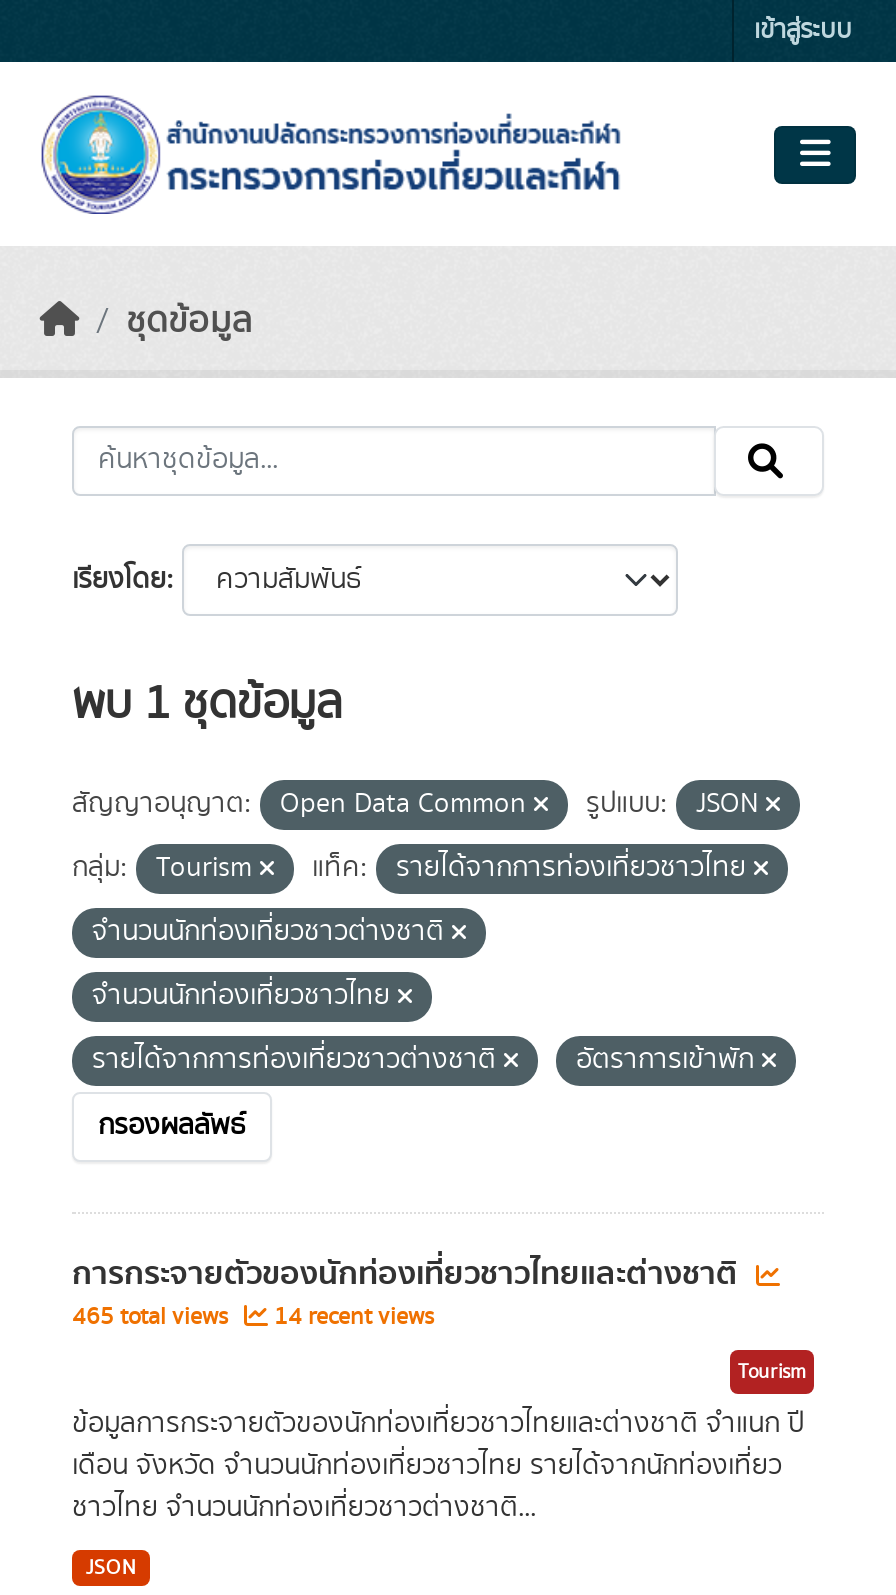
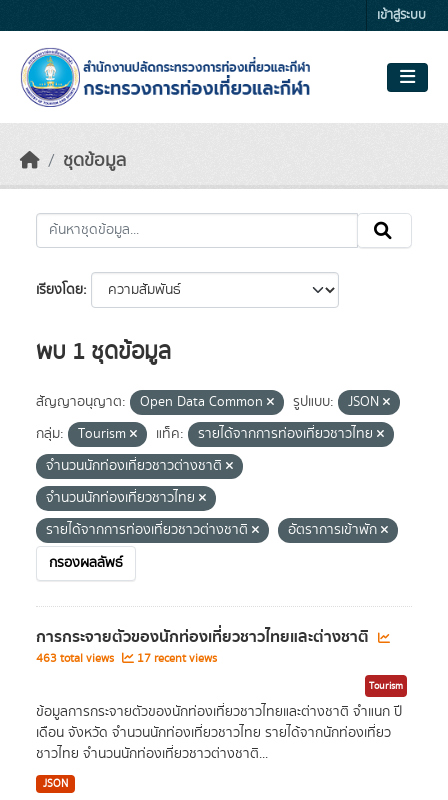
- 465 total views
+ 463 total views

- 14 recent views
+ 17 recent views
